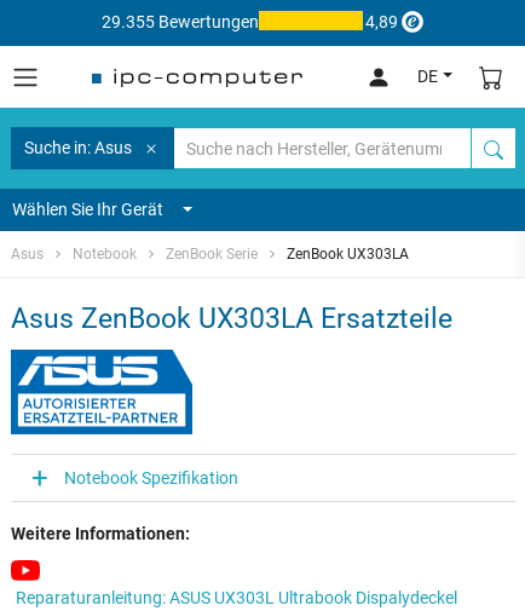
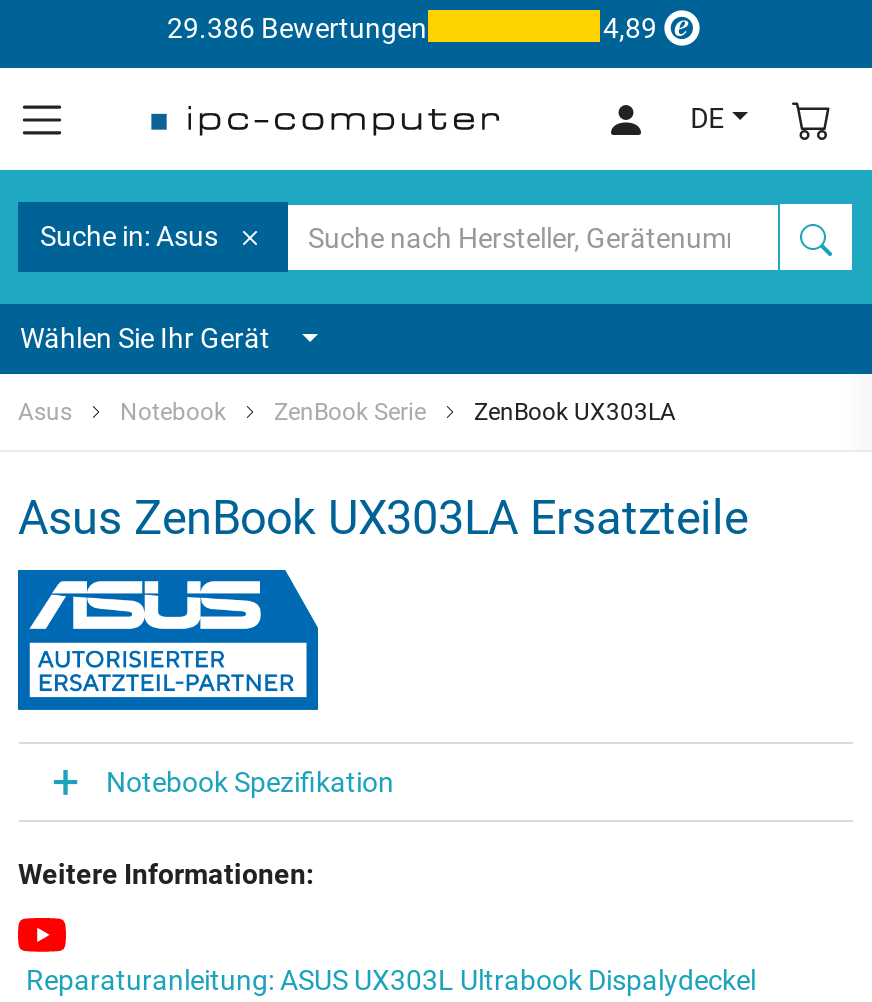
- 29.355 Bewertungen
+ 29.386 Bewertungen
